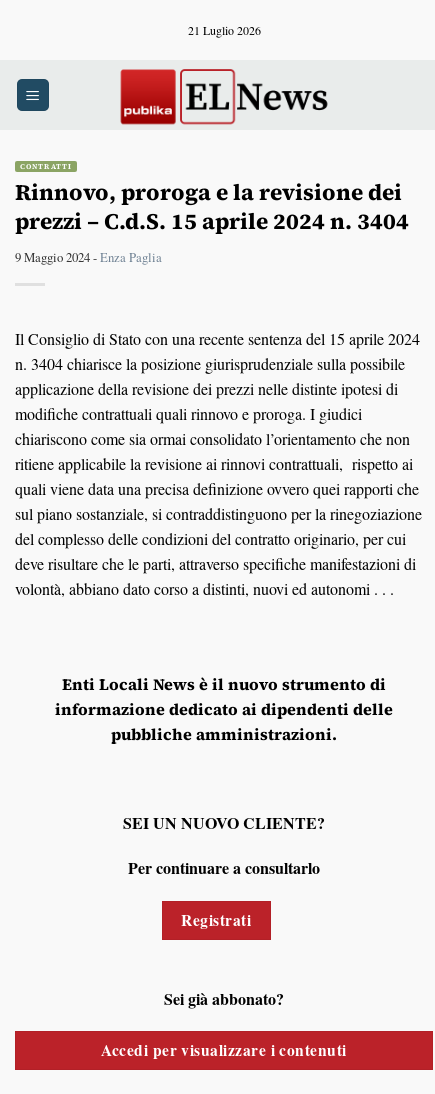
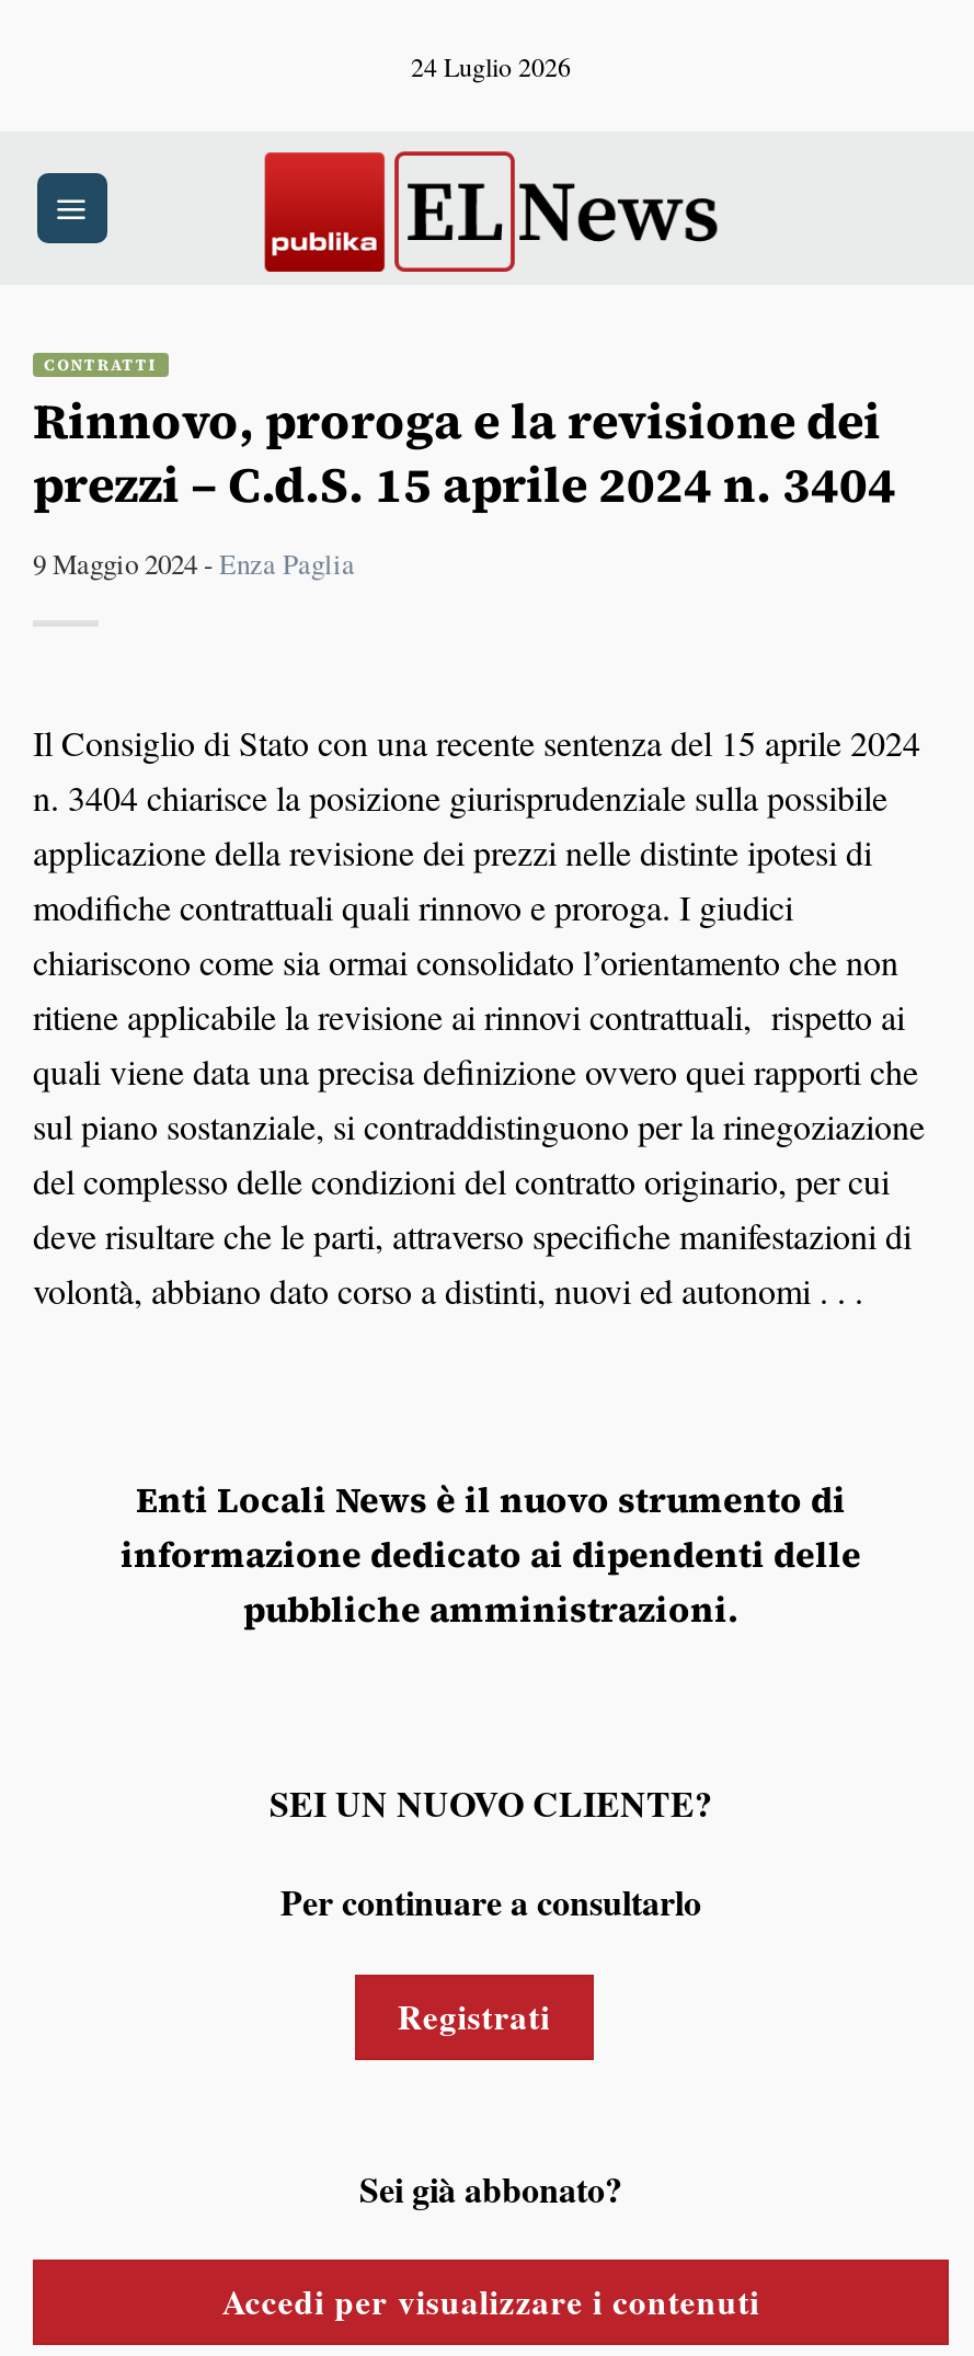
- 21 Luglio 2026
+ 24 Luglio 2026
